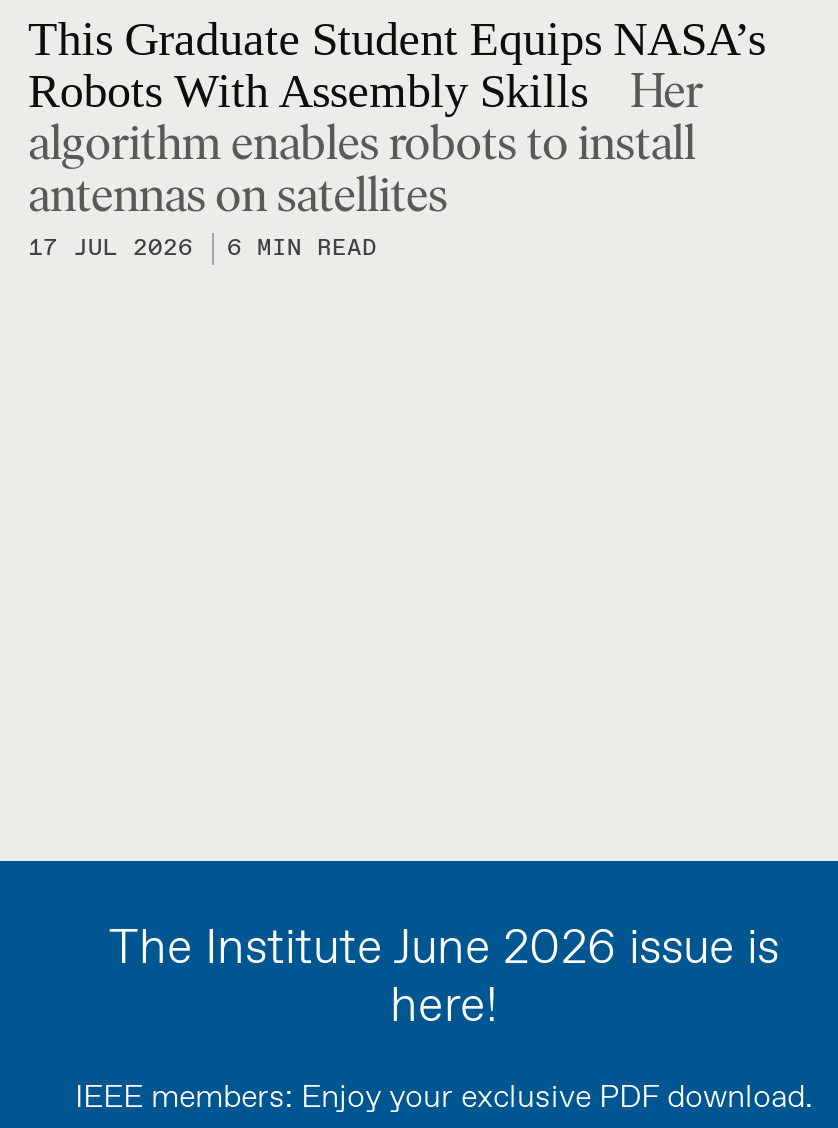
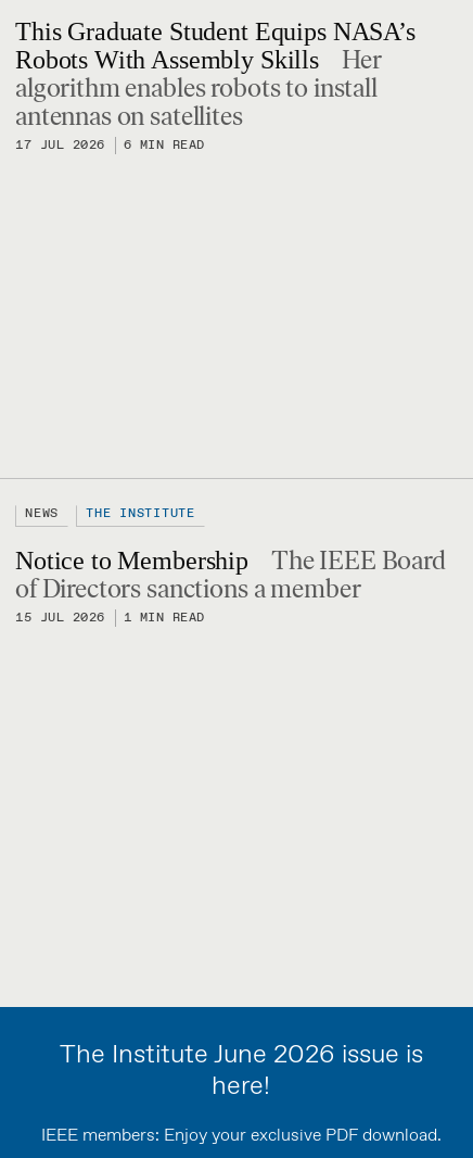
+ THE INSTITUTE
+ NEWS
+ Notice to Membership The IEEE Board
+ of Directors sanctions a member
+ 15 JUL 2026
+ 1 MIN READ
